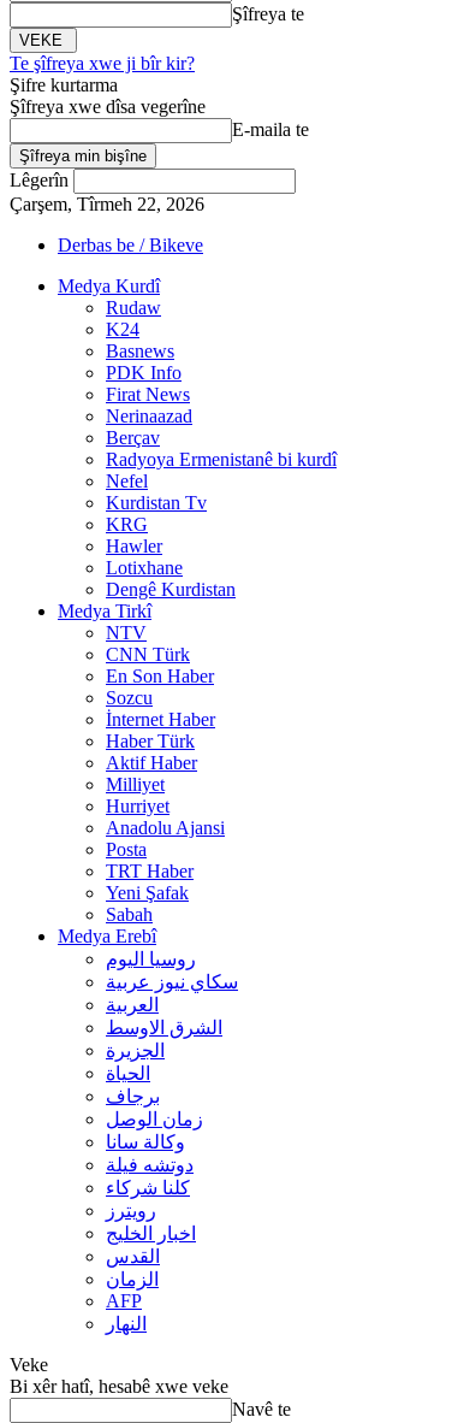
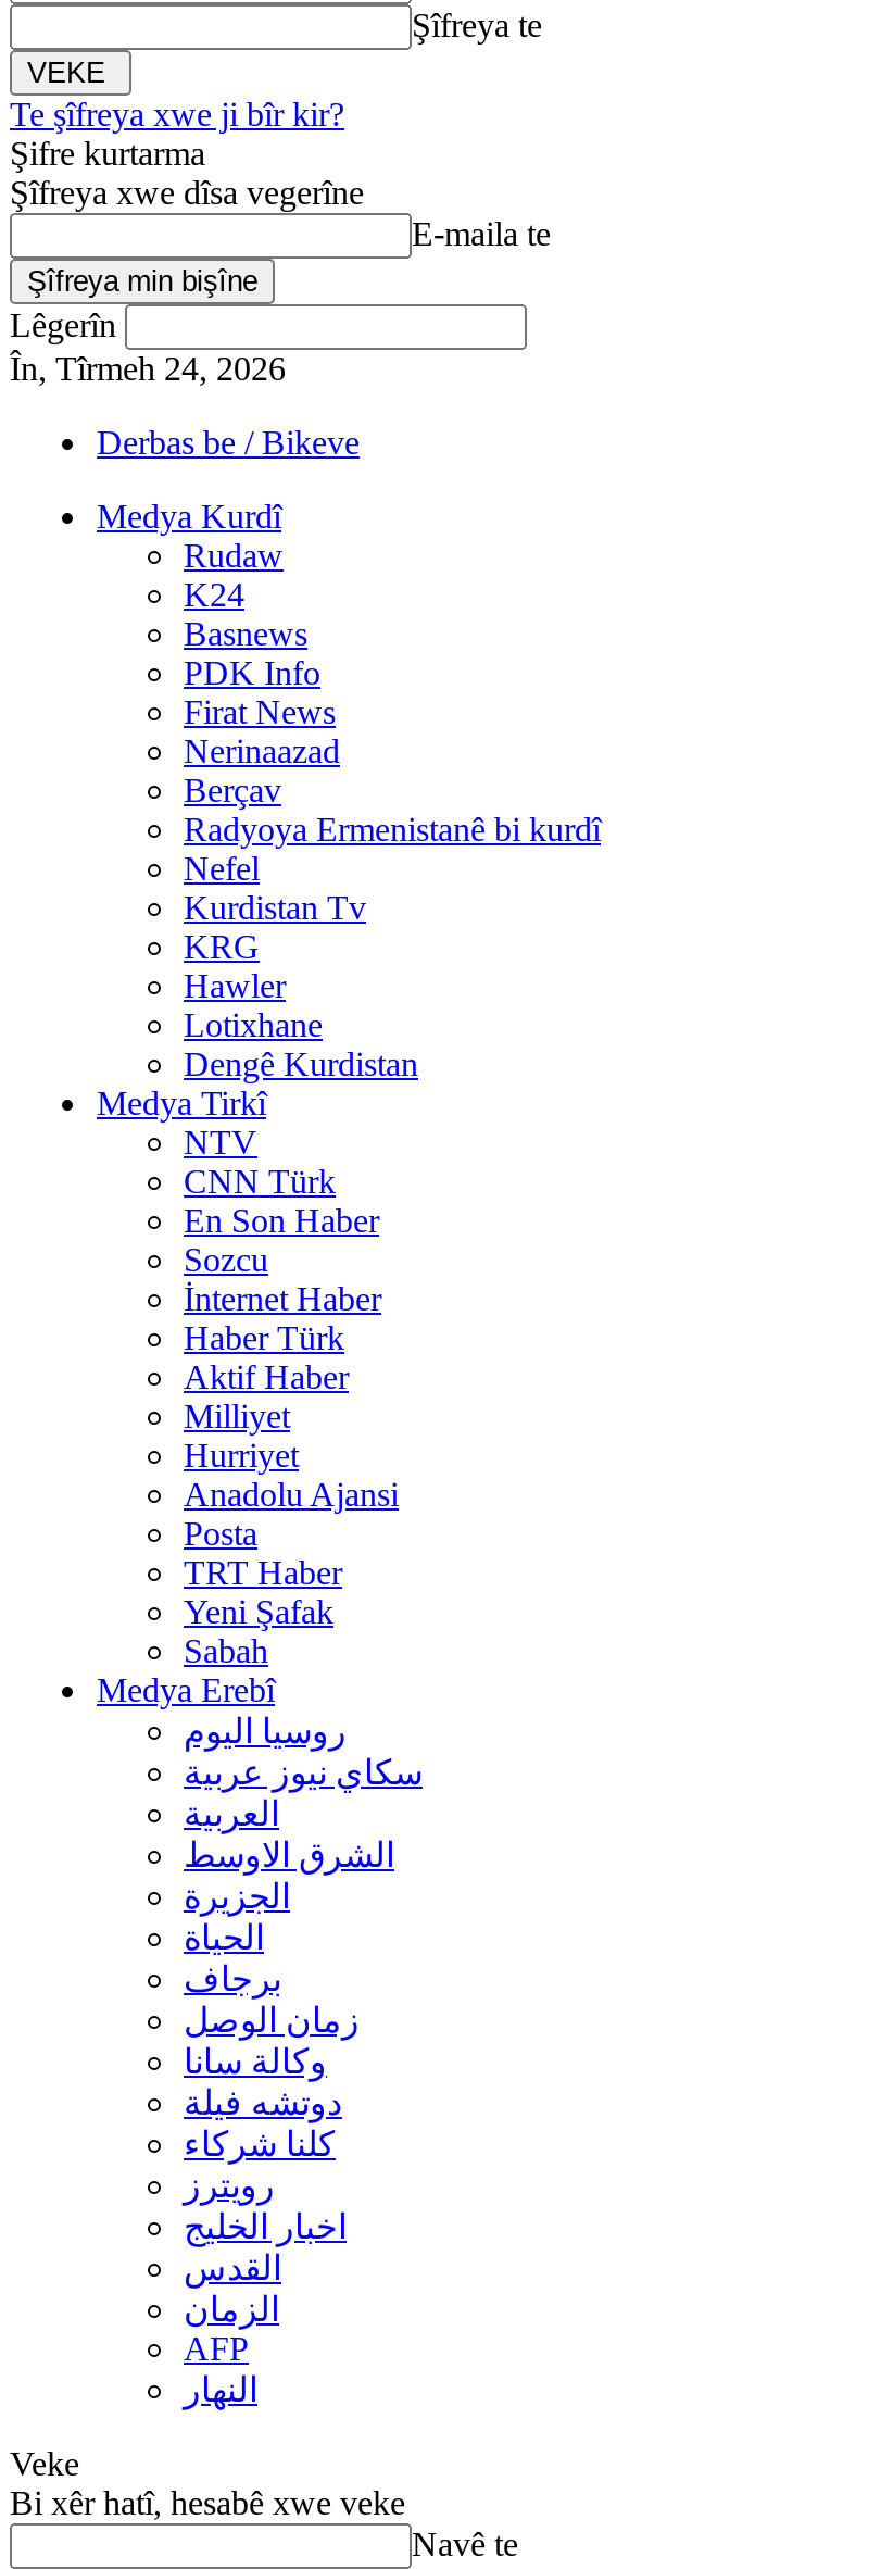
- Çarşem, Tîrmeh 22, 2026
+ În, Tîrmeh 24, 2026
